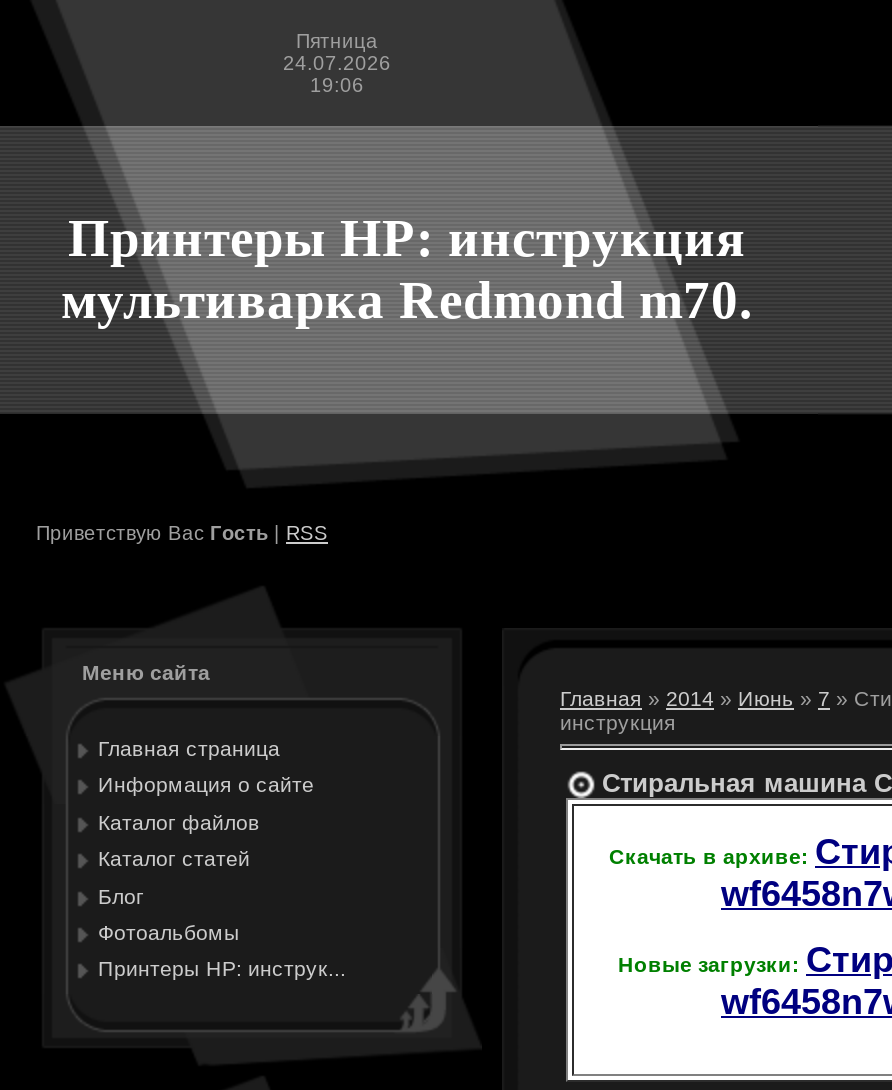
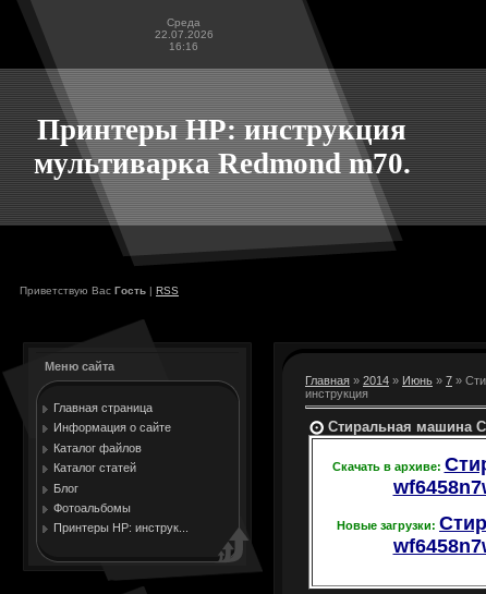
- Пятница
- 24.07.2026
- 19:06
+ Среда
+ 22.07.2026
+ 16:16
